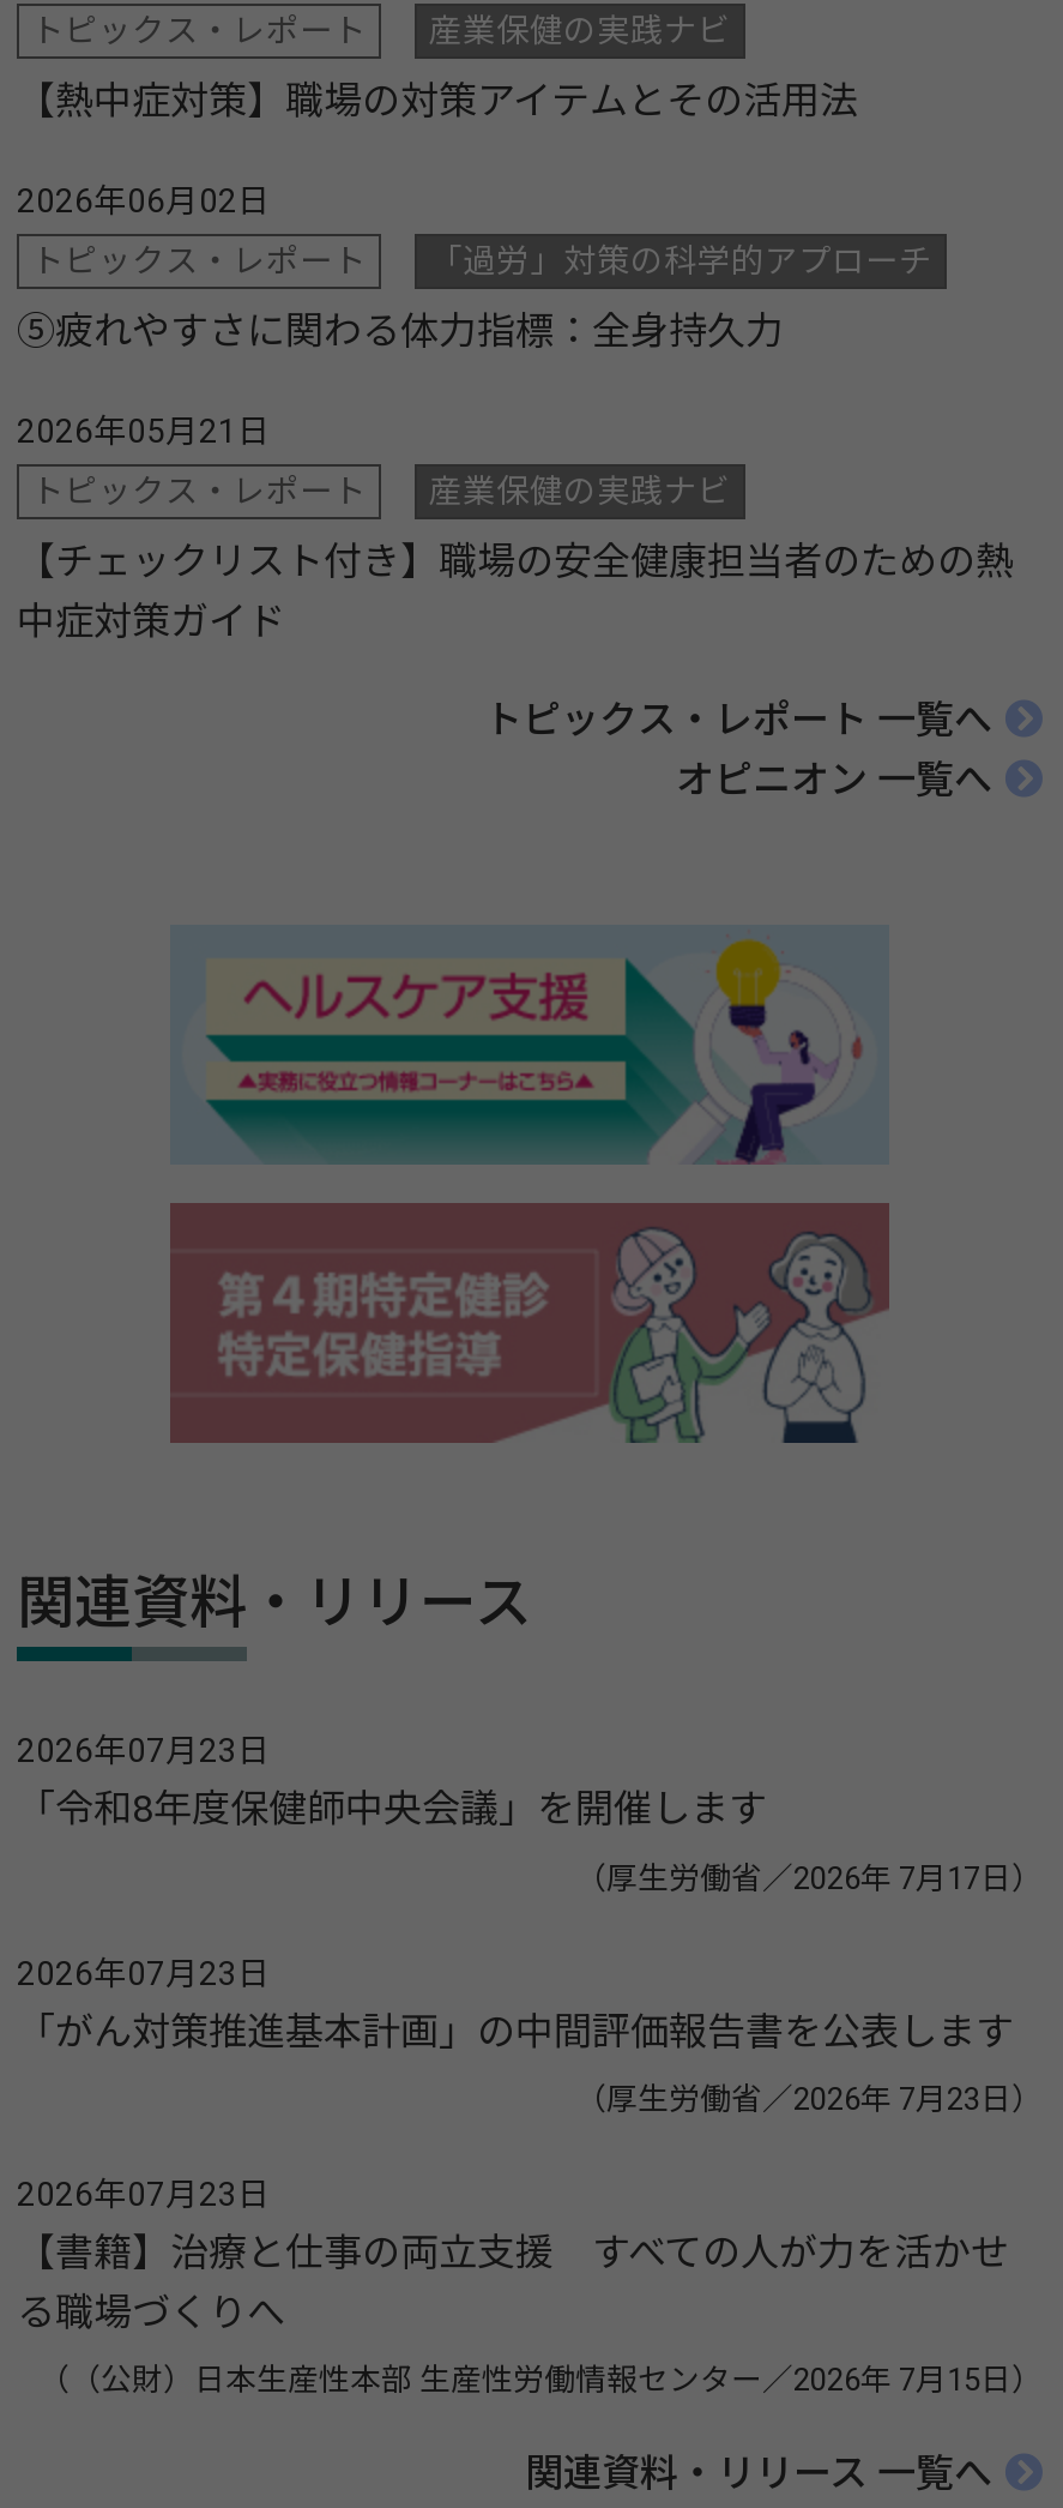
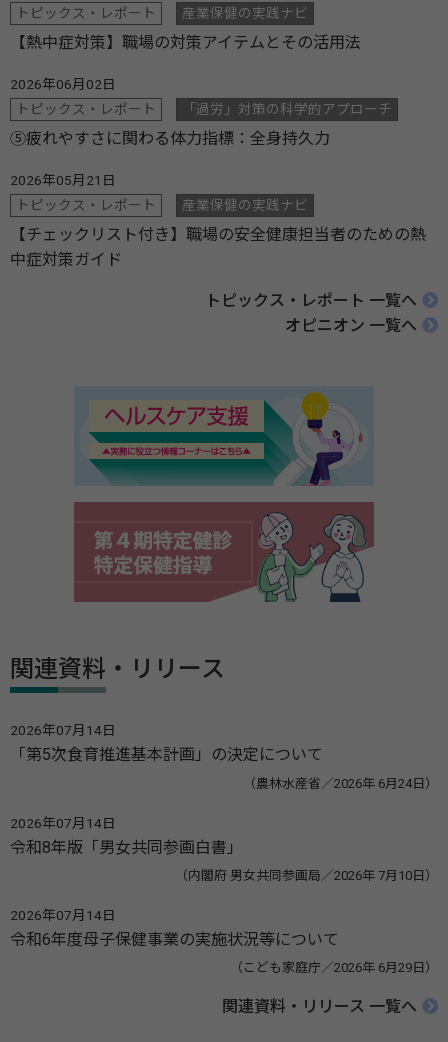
- 2026年07月23日
- 「令和8年度保健師中央会議」を開催します
+ 2026年07月14日
+ 「第5次食育推進基本計画」の決定について

- （厚生労働省／2026年 7月17日）
+ （農林水産省／2026年 6月24日）

- 2026年07月23日
- 「がん対策推進基本計画」の中間評価報告書を公表します
+ 2026年07月14日
+ 令和8年版「男女共同参画白書」

- （厚生労働省／2026年 7月23日）
+ （内閣府 男女共同参画局／2026年 7月10日）

- 2026年07月23日
- 【書籍】治療と仕事の両立支援 すべての人が力を活かせ
- る職場づくりへ
+ 2026年07月14日
+ 令和6年度母子保健事業の実施状況等について

- （（公財）日本生産性本部 生産性労働情報センター／2026年 7月15日）
+ （こども家庭庁／2026年 6月29日）
